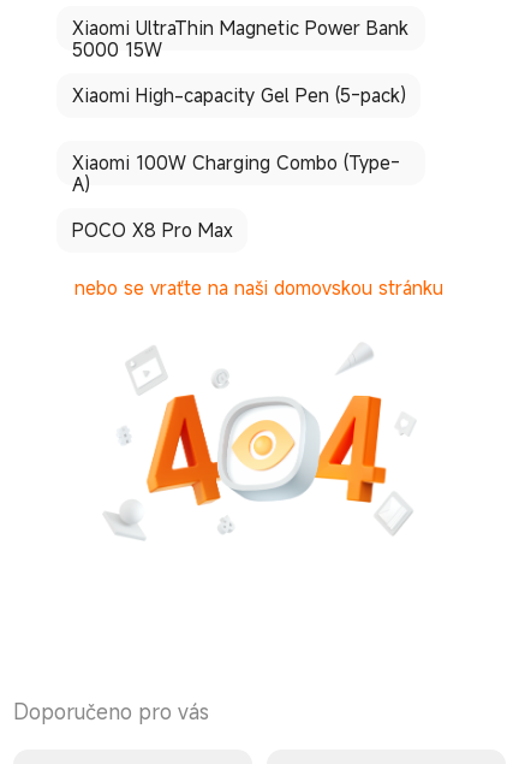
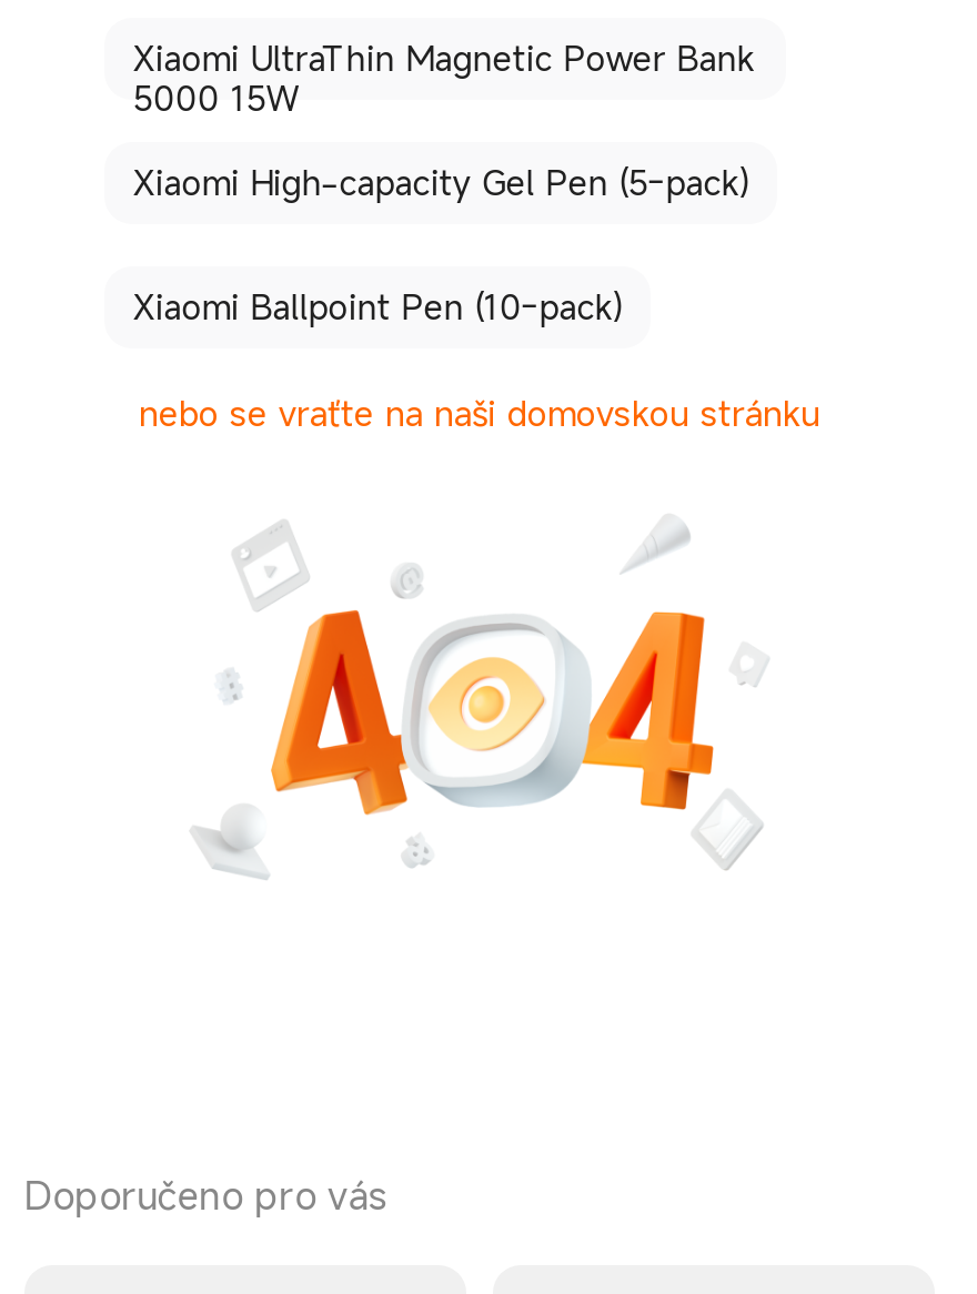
- Xiaomi 100W Charging Combo (Type-
- A)
- POCO X8 Pro Max
+ Xiaomi Ballpoint Pen (10-pack)
